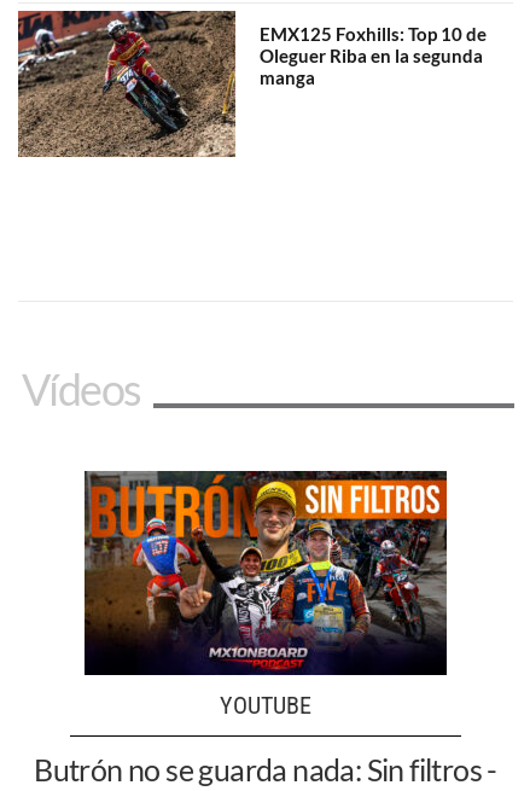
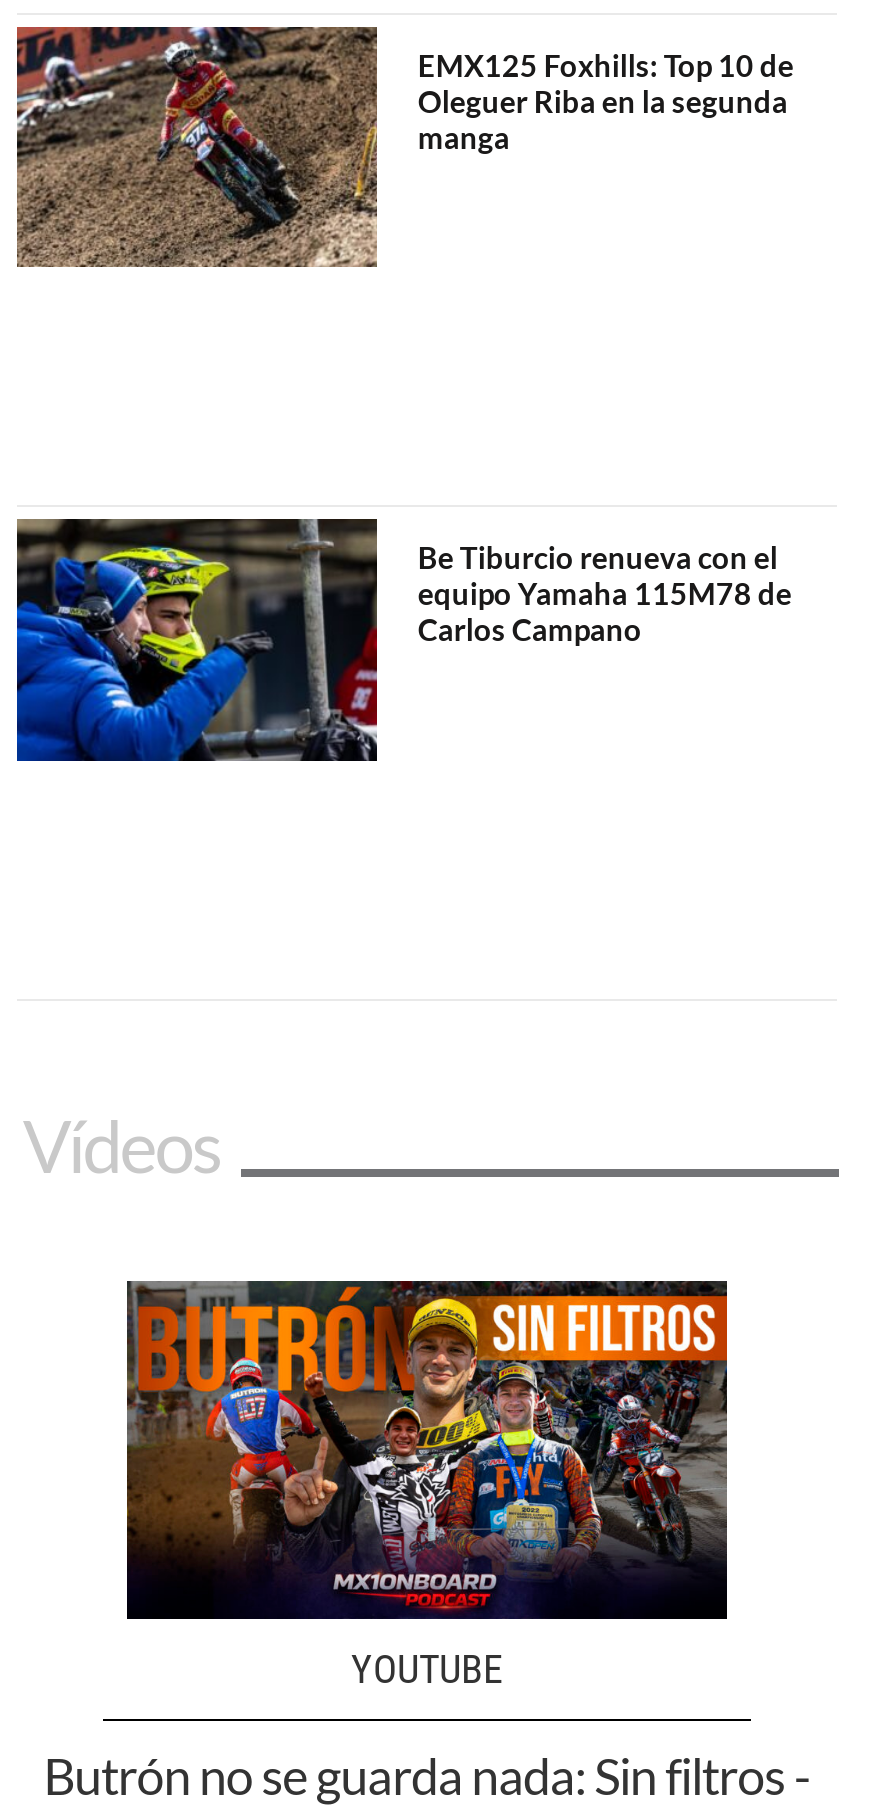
+ [image]
+ Be Tiburcio renueva con el
+ equipo Yamaha 115M78 de
+ Carlos Campano
